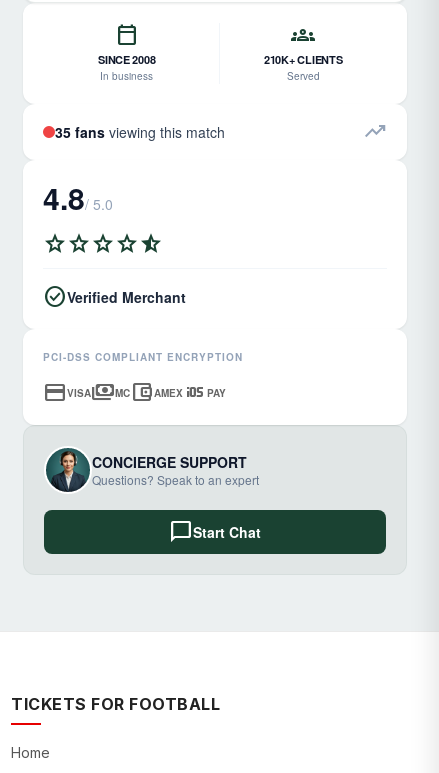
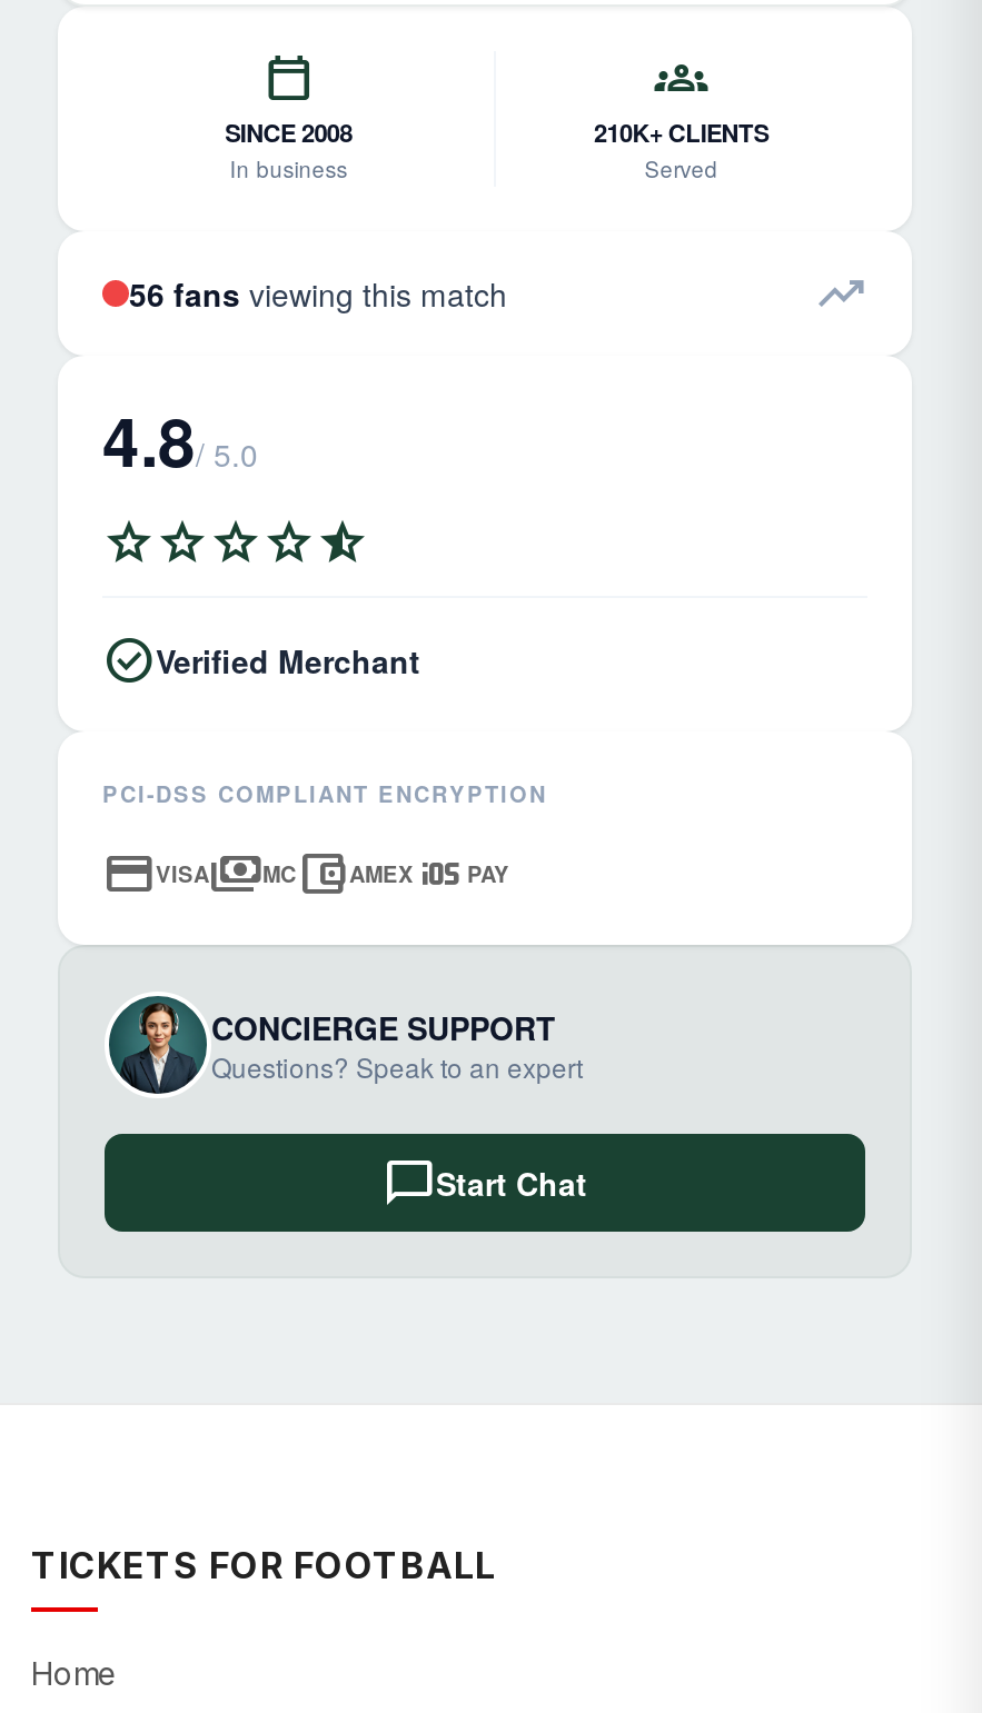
- 35 fans viewing this match
+ 56 fans viewing this match
